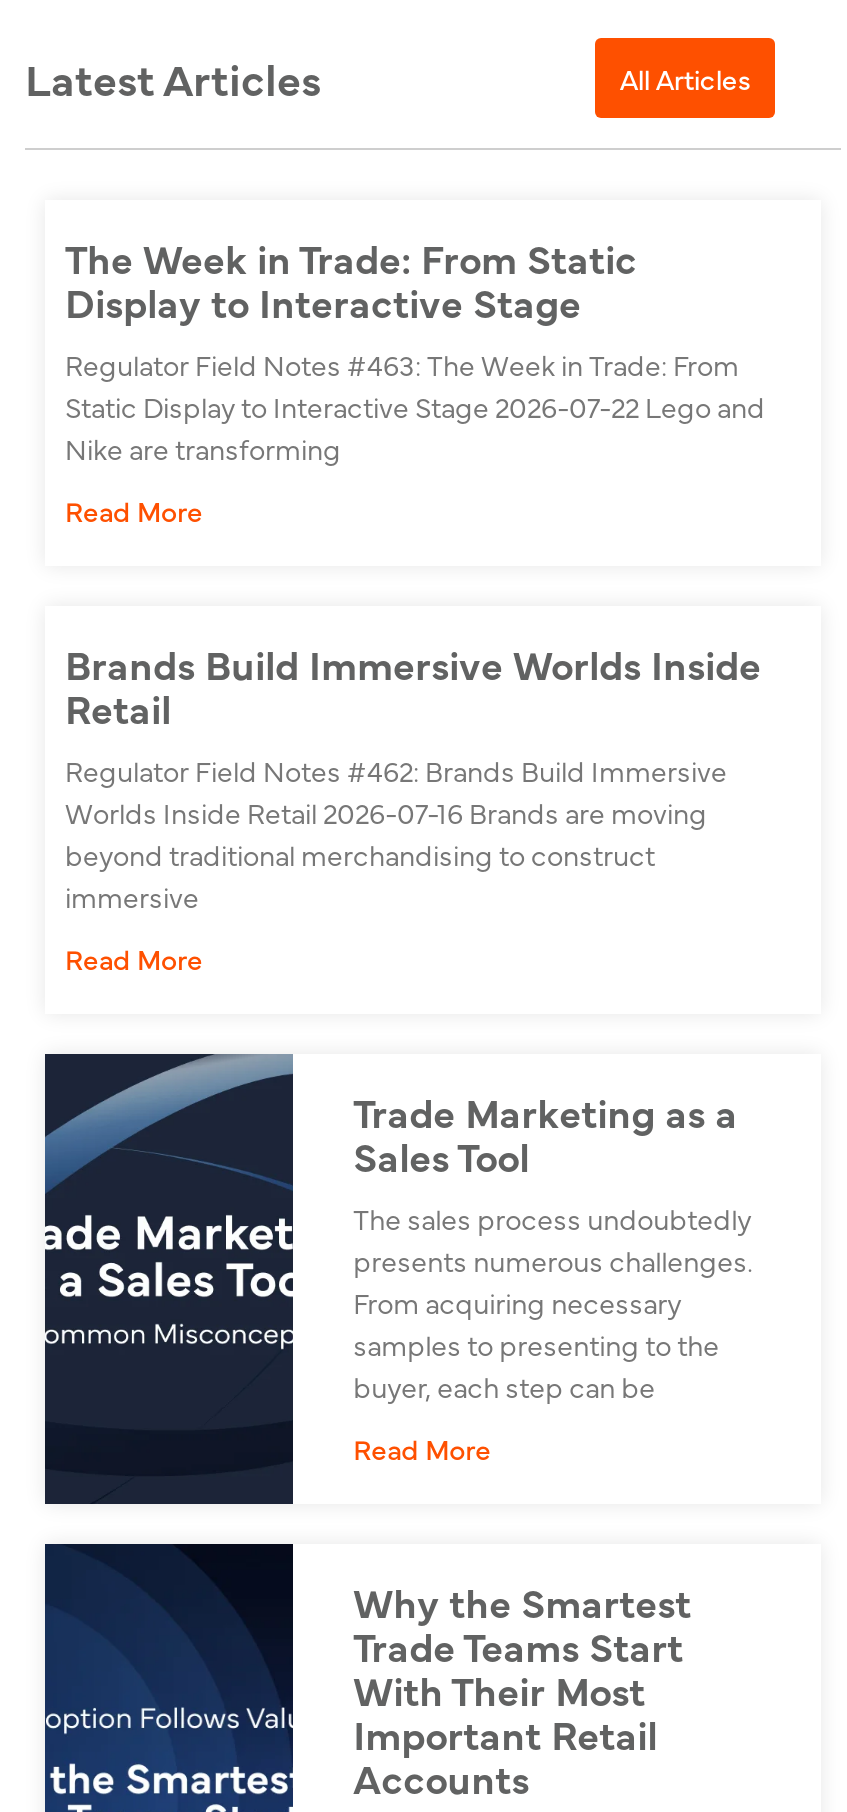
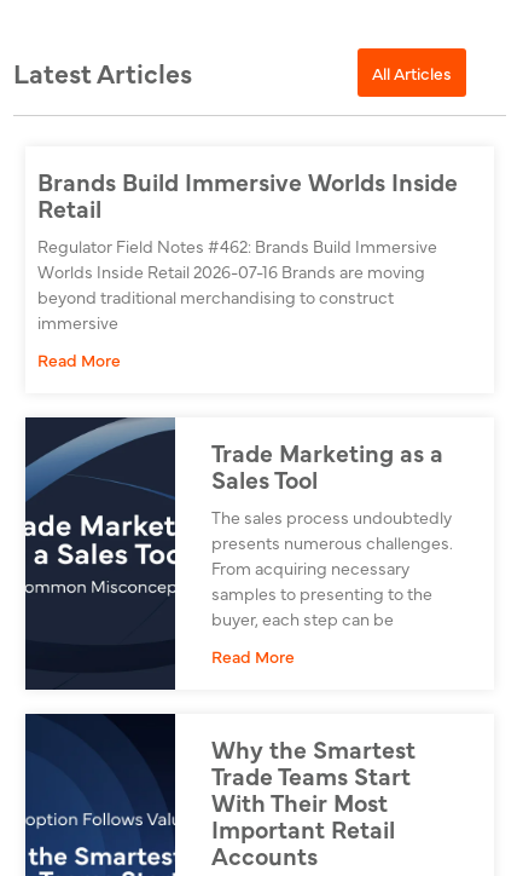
- The Week in Trade: From Static
- Display to Interactive Stage
- Regulator Field Notes #463: The Week in Trade: From
- Static Display to Interactive Stage 2026-07-22 Lego and
- Nike are transforming
- Read More
